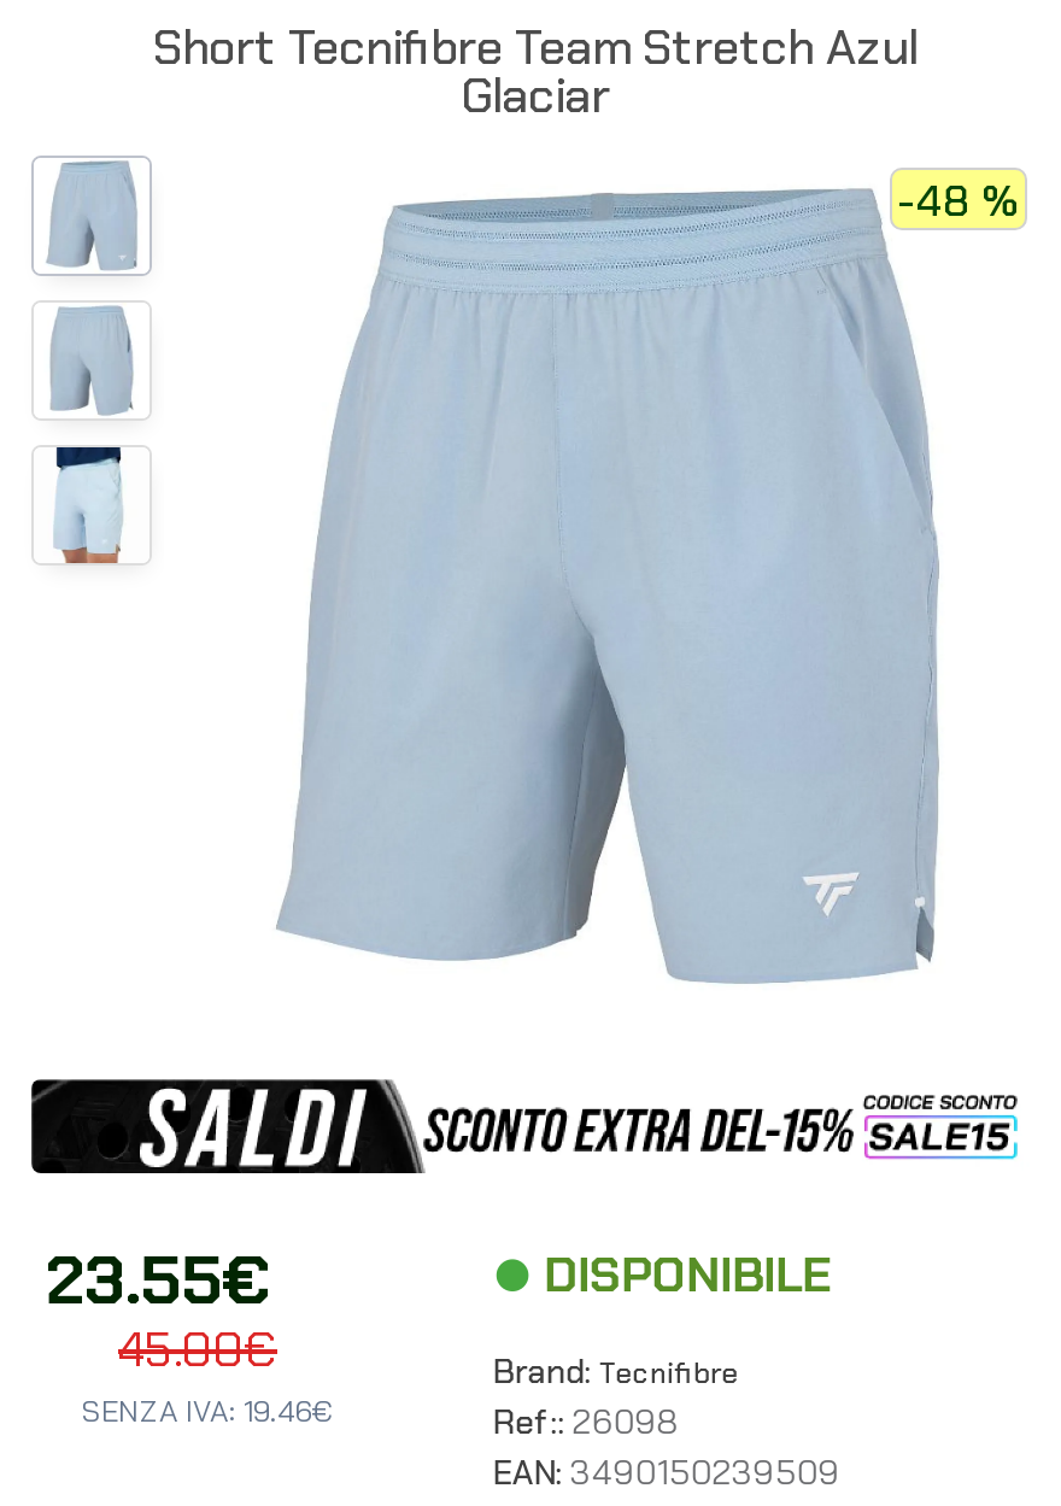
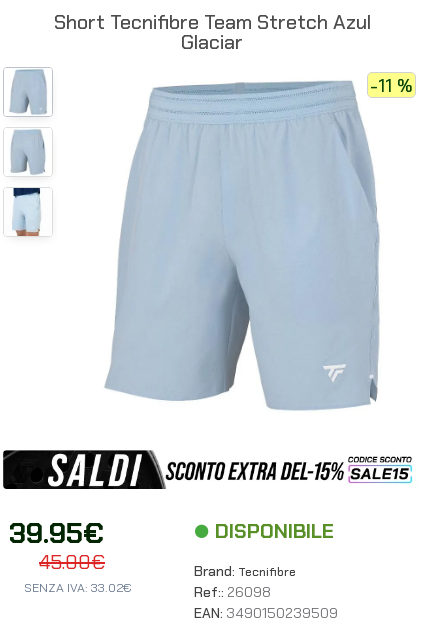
- -48 %
+ -11 %

- 23.55€
+ 39.95€

- SENZA IVA: 19.46€
+ SENZA IVA: 33.02€
